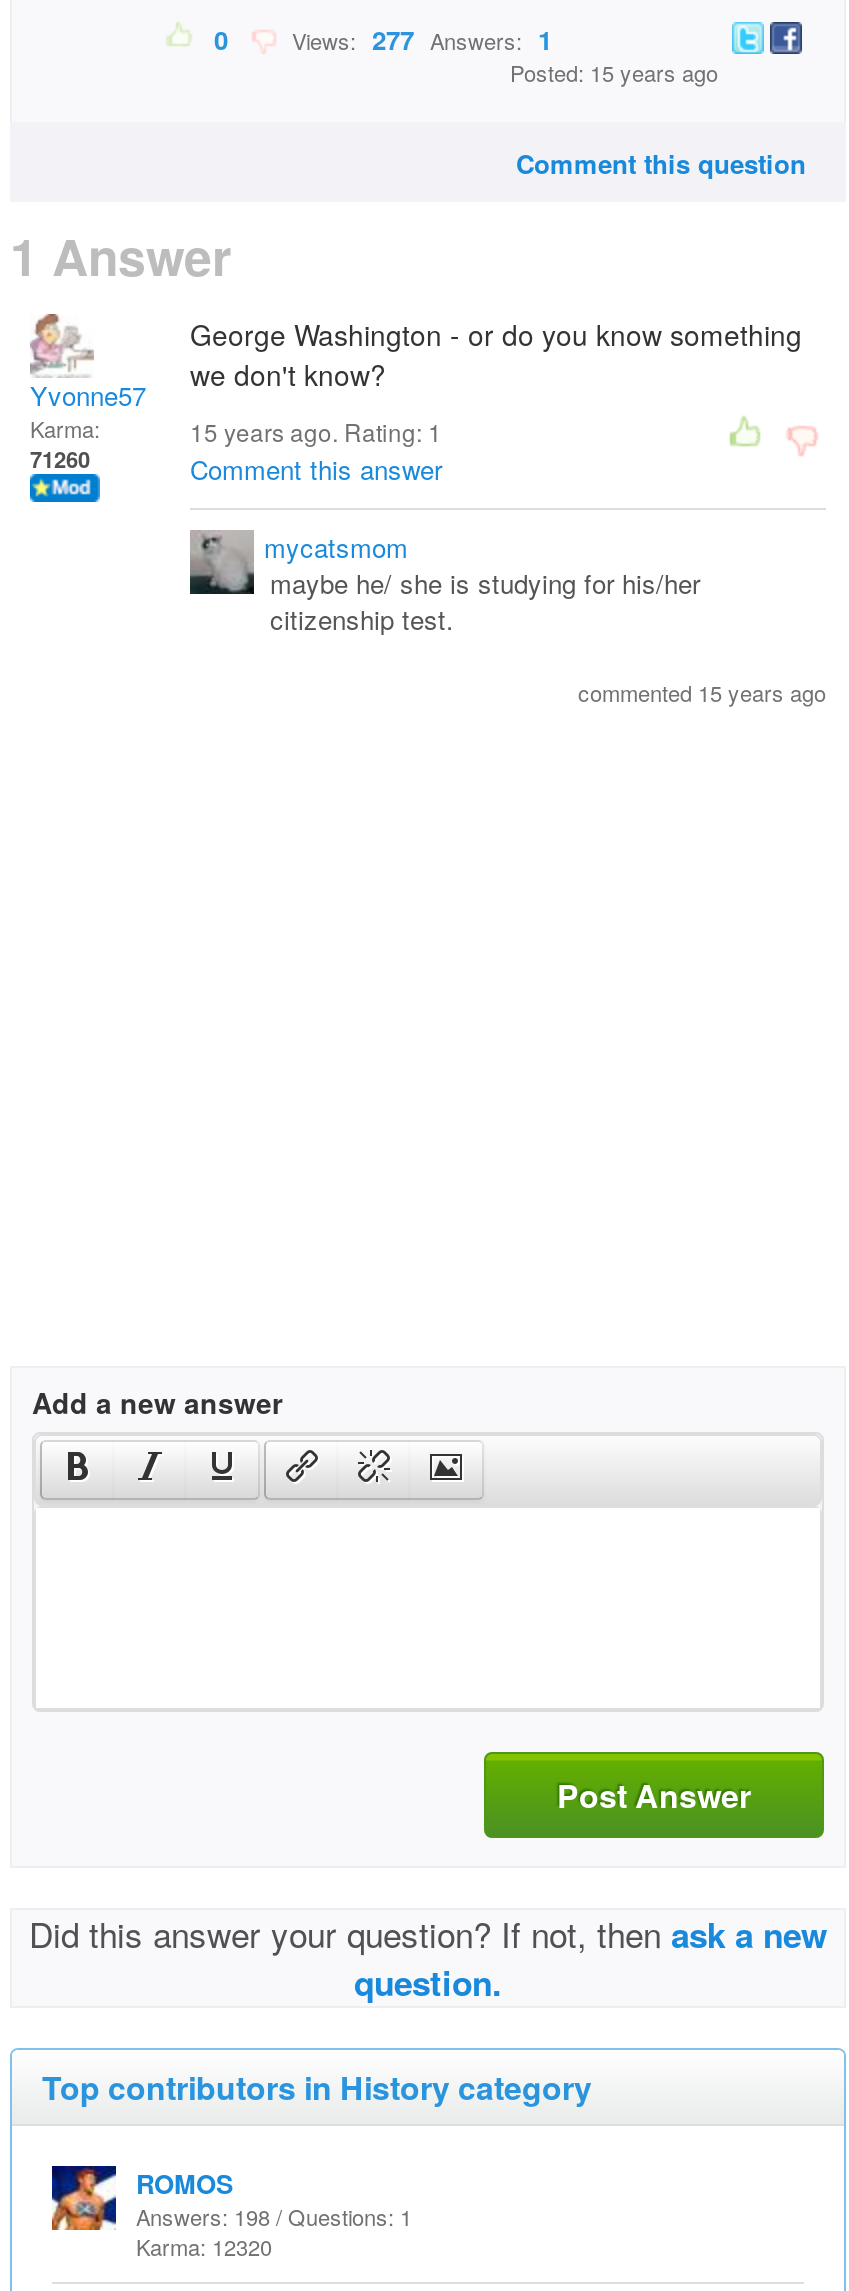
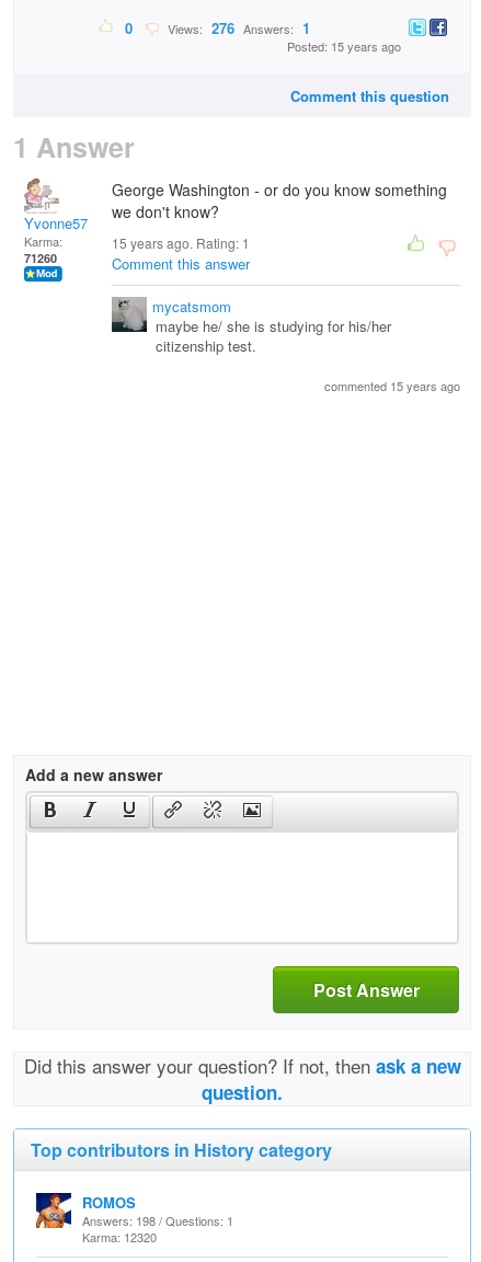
- Views: 277 Answers: 1
+ Views: 276 Answers: 1
